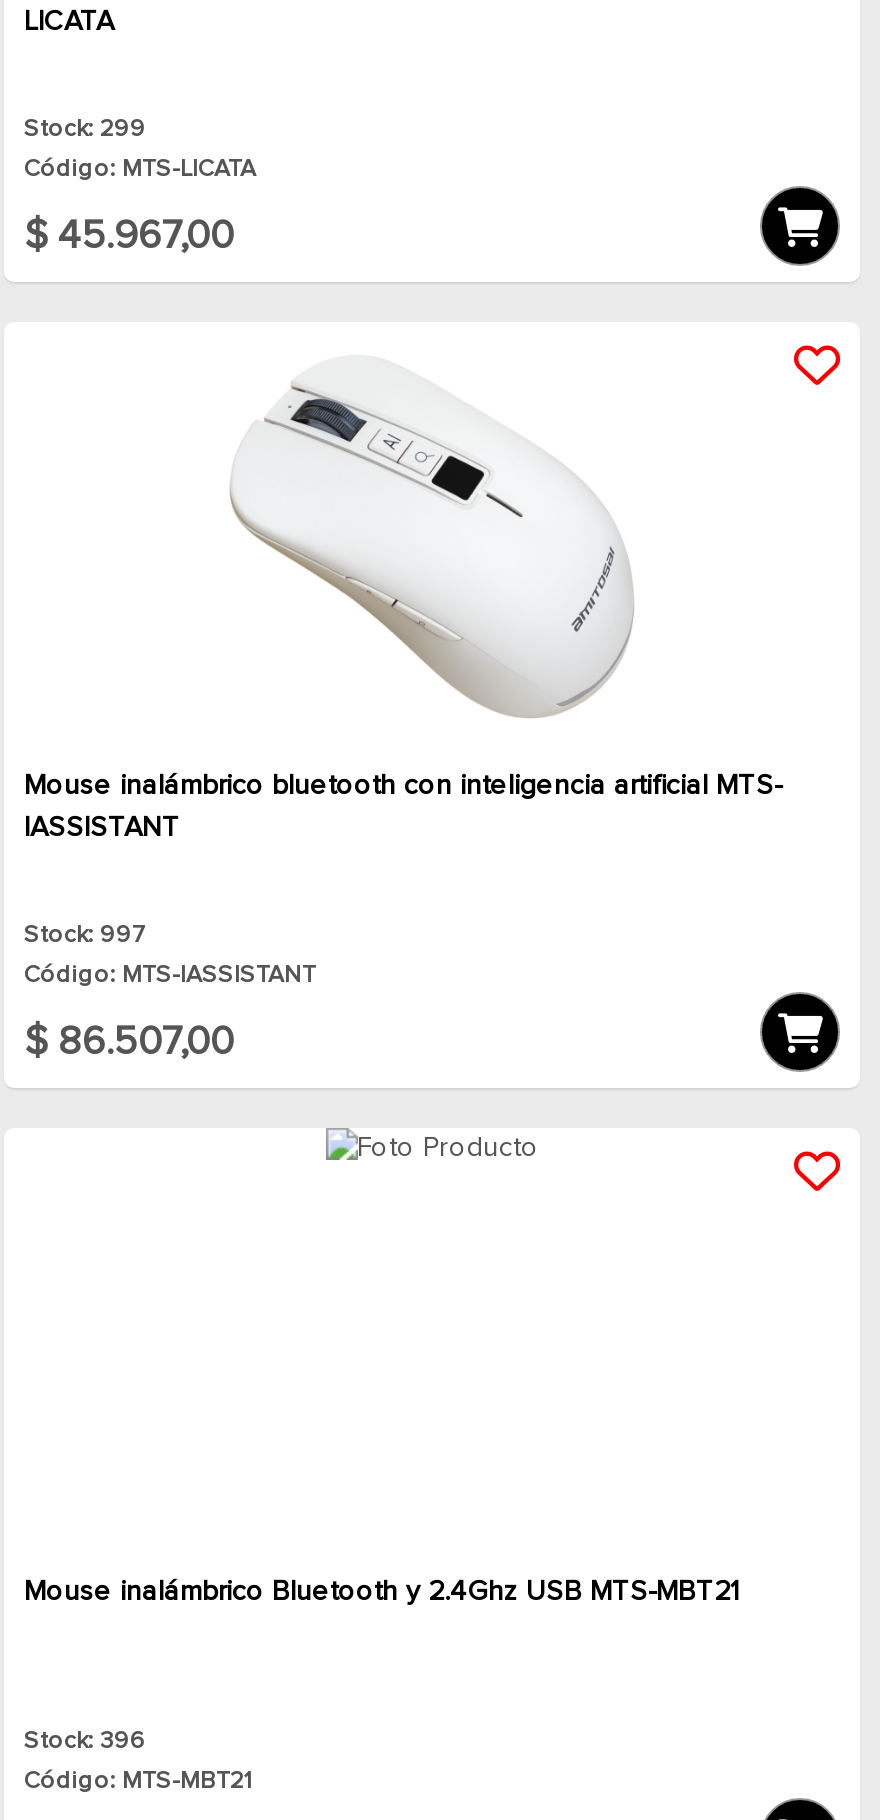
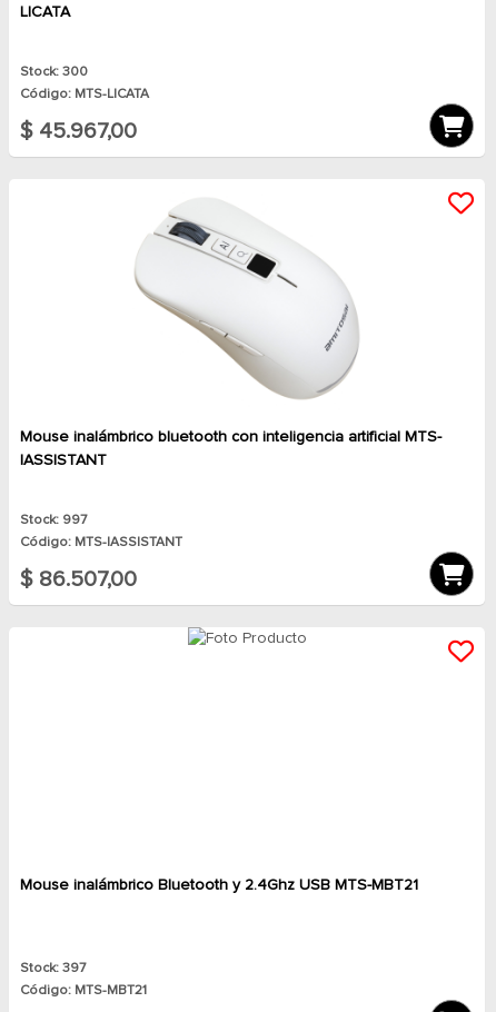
- Stock: 299
+ Stock: 300

- Stock: 396
+ Stock: 397
